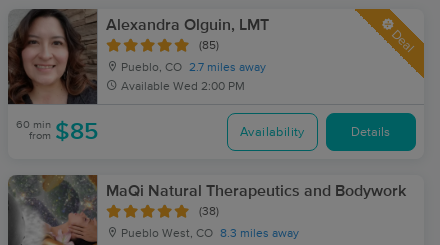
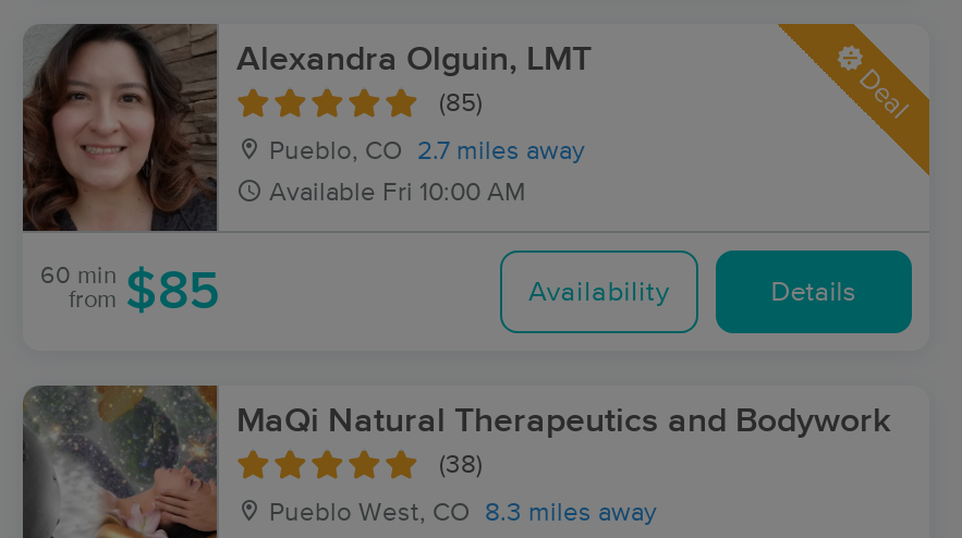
- Available Wed 2:00 PM
+ Available Fri 10:00 AM
